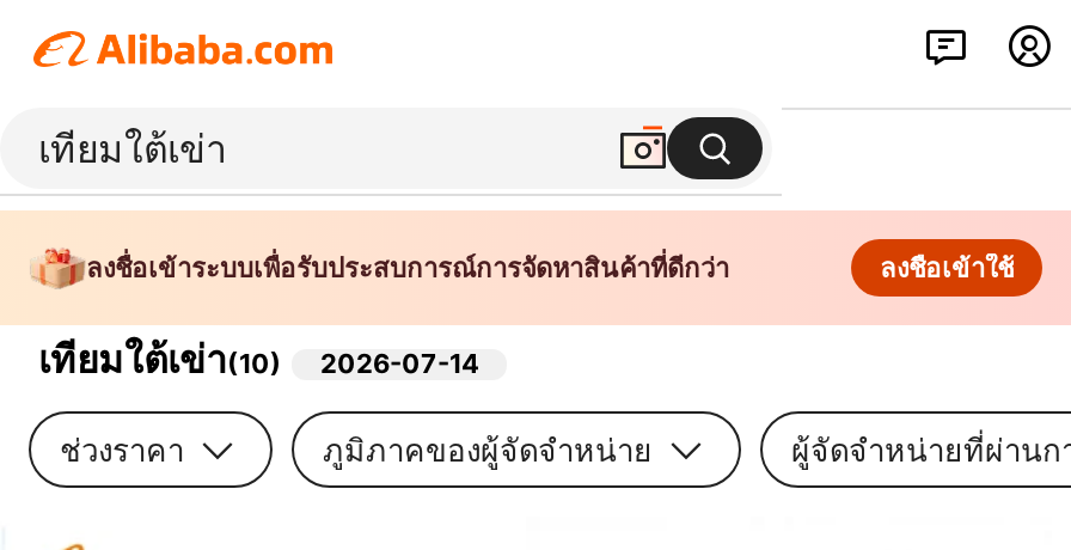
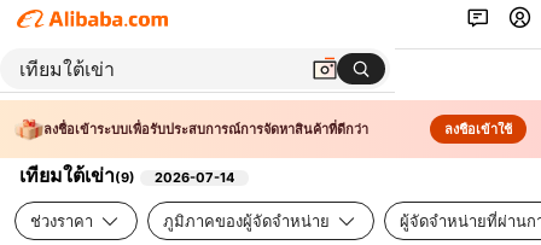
- เทียมใต้เข่า(10)
+ เทียมใต้เข่า(9)
